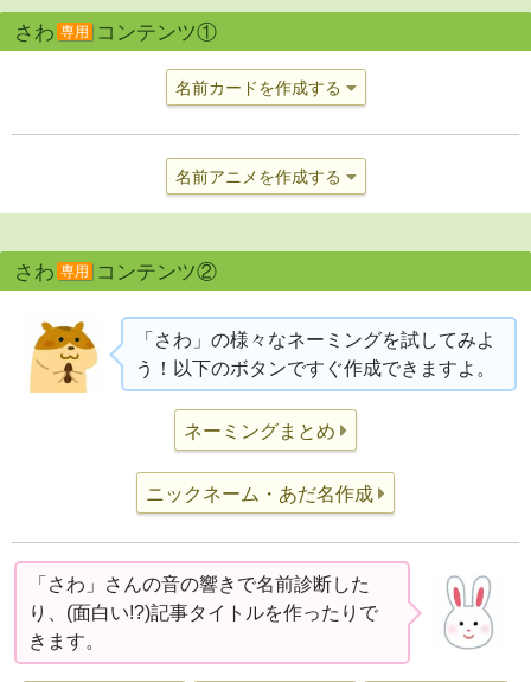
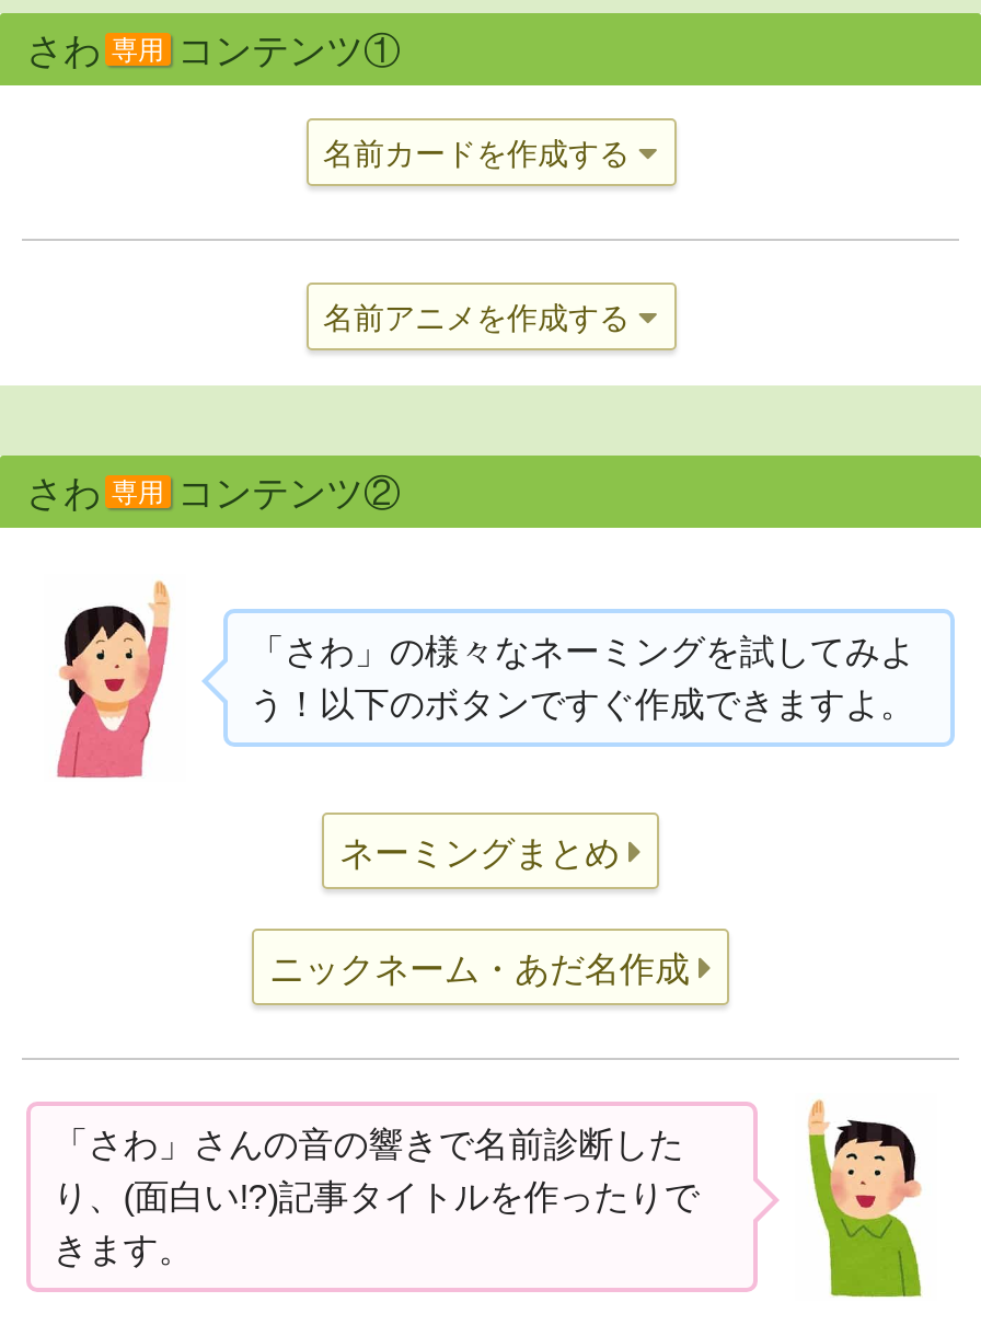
- [image]
+ [image]

- [image]
+ [image]
